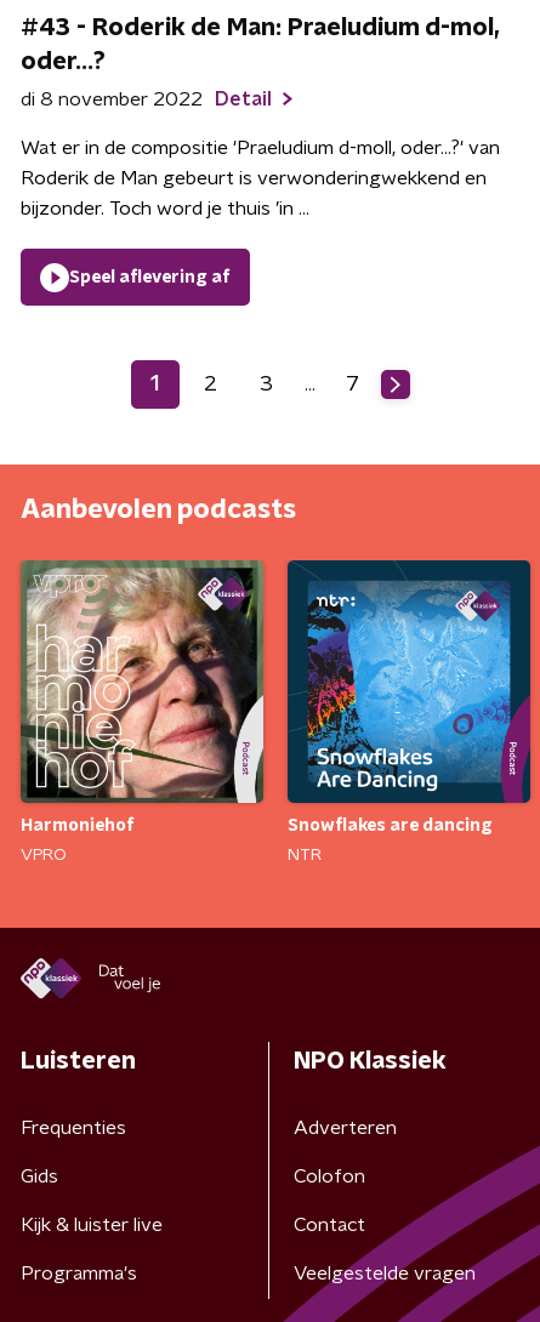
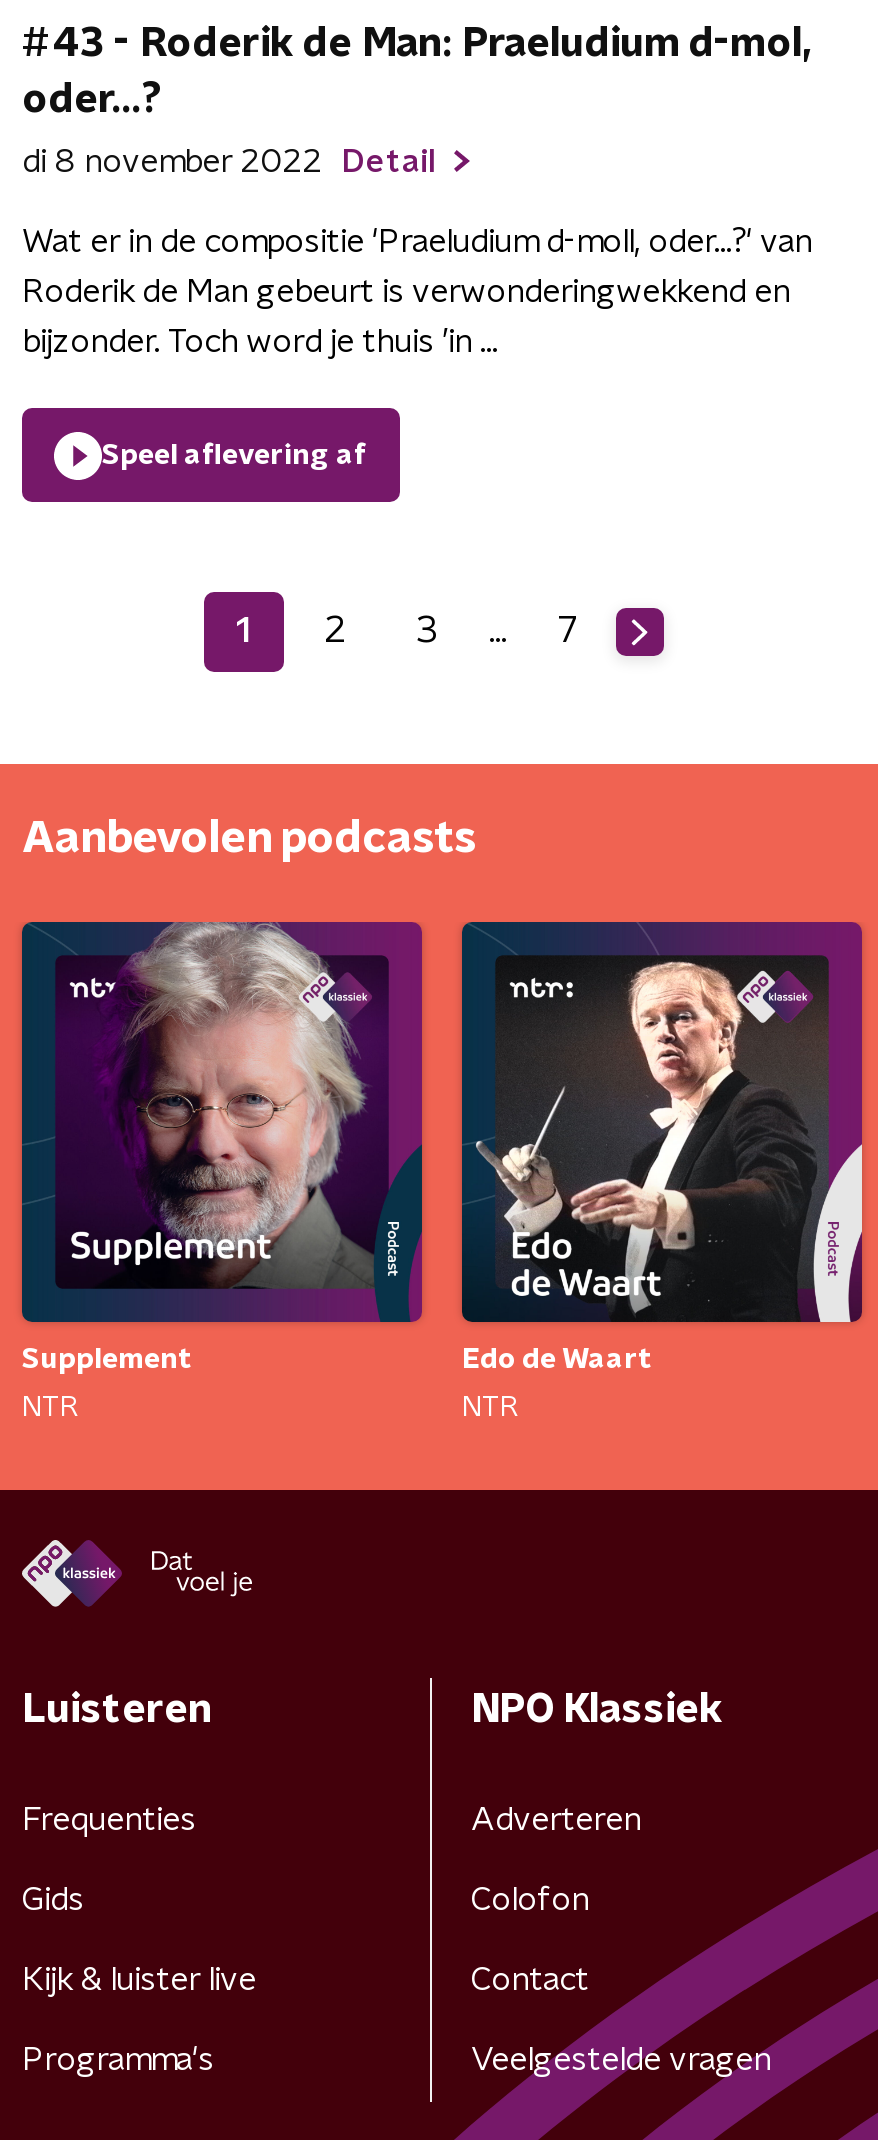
- [image]
- Harmoniehof
+ [image]
+ Supplement

- [image]
- Snowflakes are dancing
+ [image]
+ Edo de Waart

- VPRO
+ NTR
